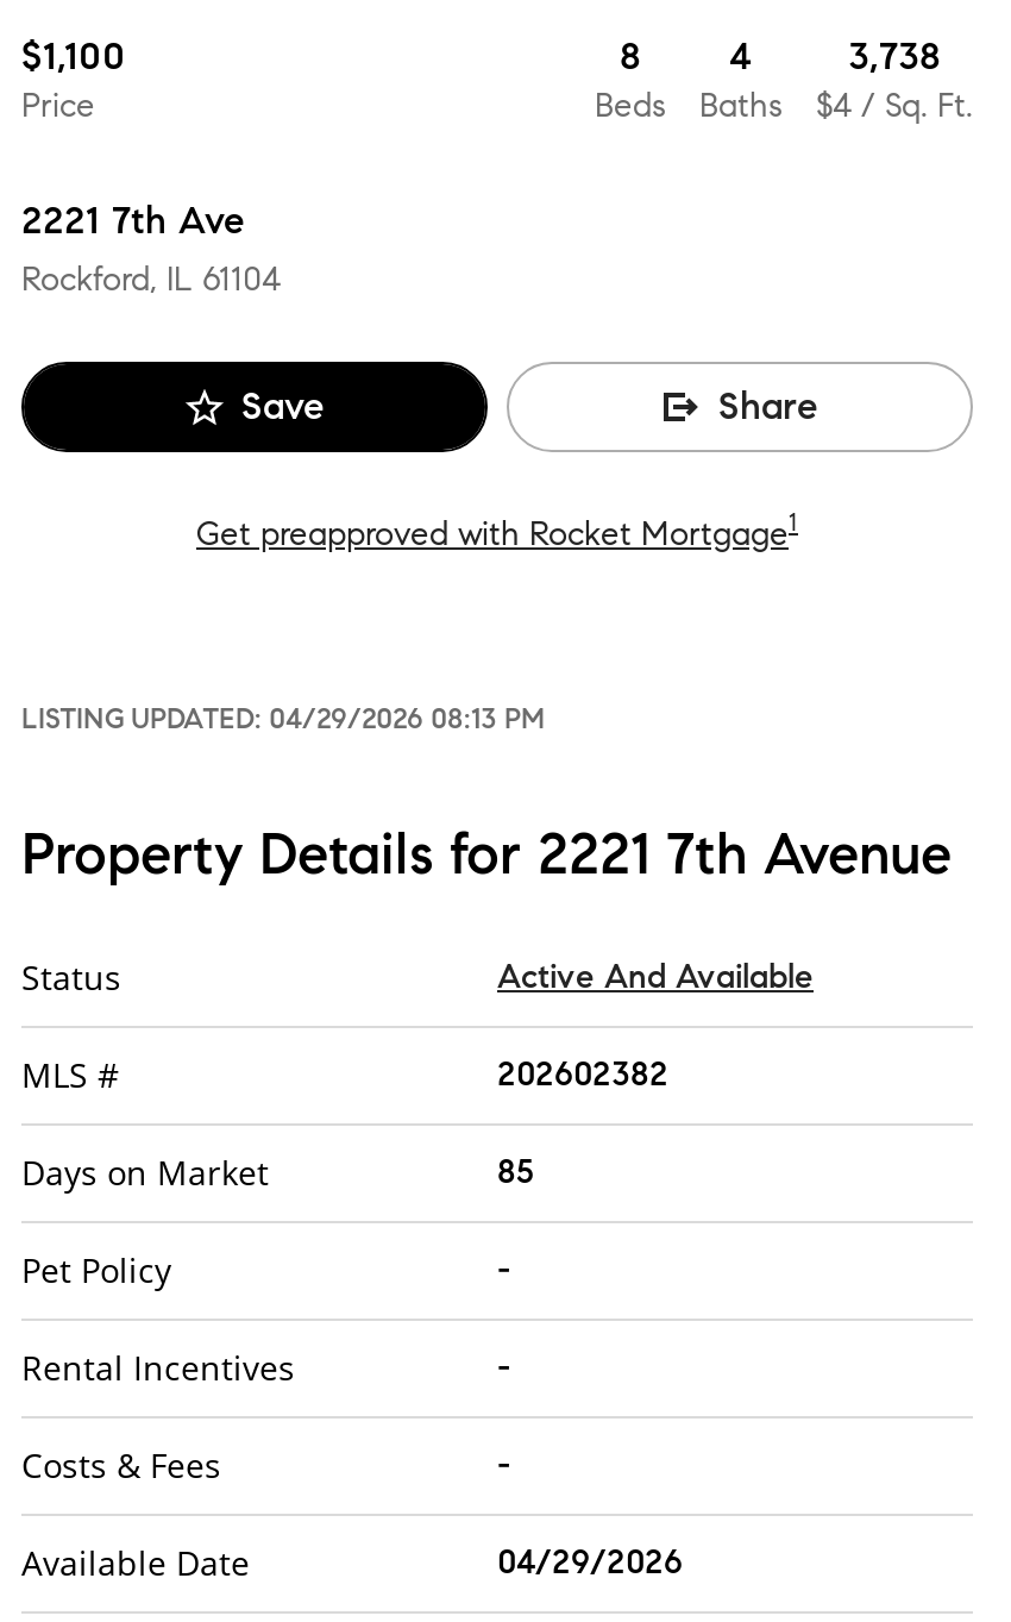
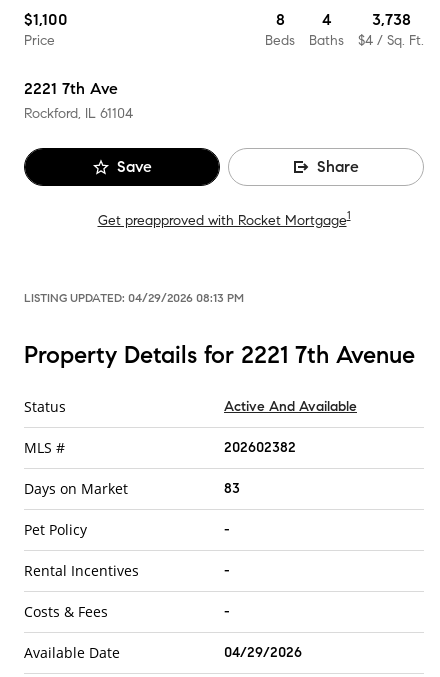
- 85
+ 83
